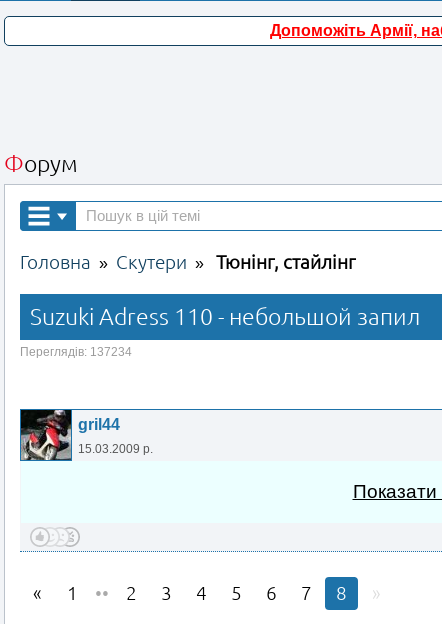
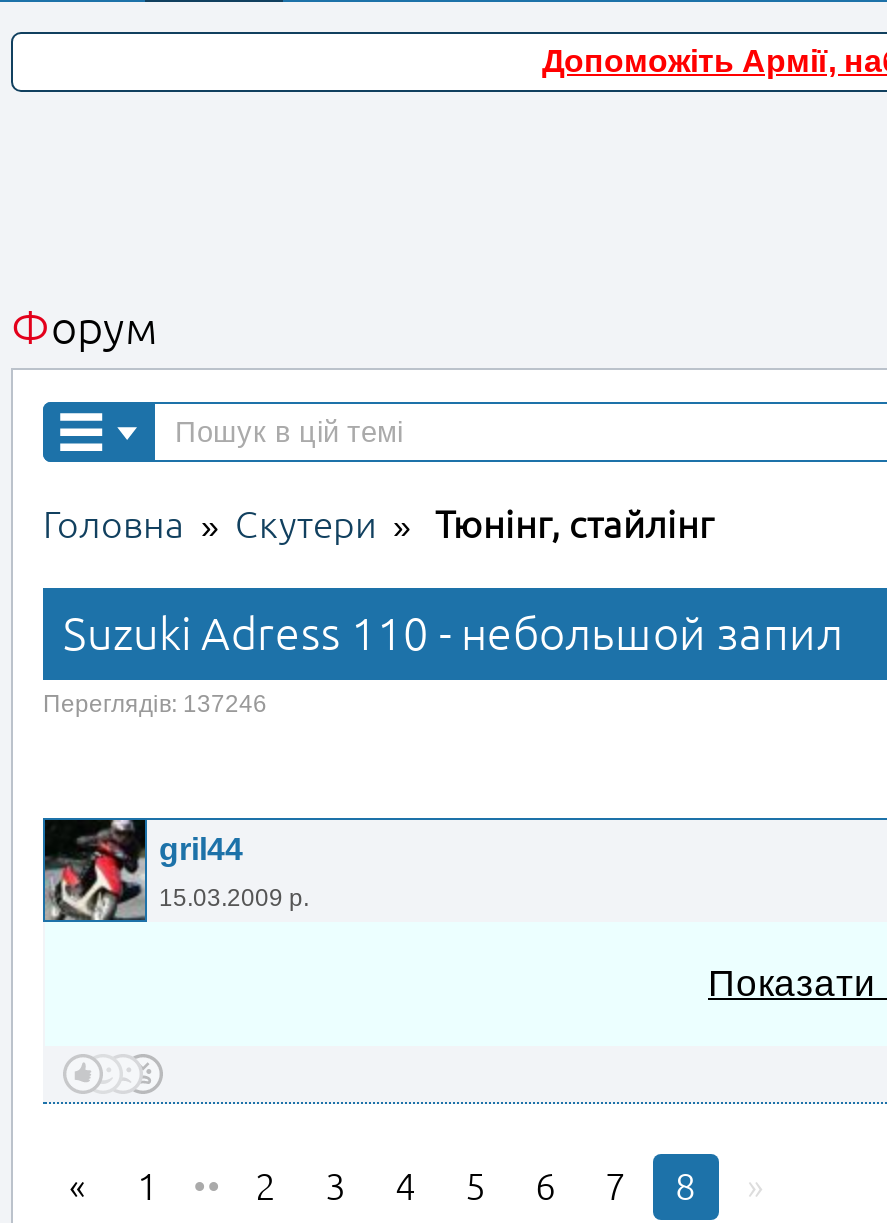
- Переглядів: 137234
+ Переглядів: 137246
